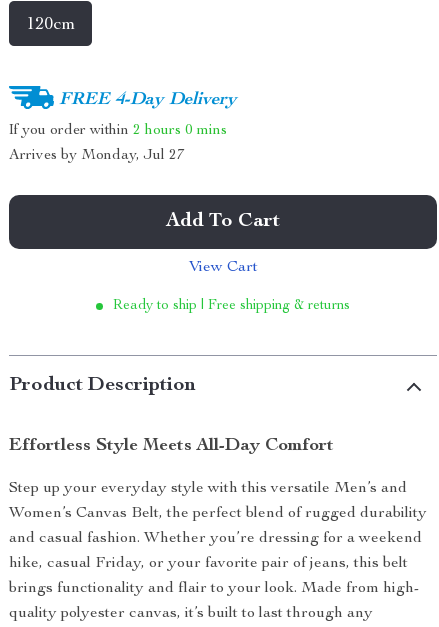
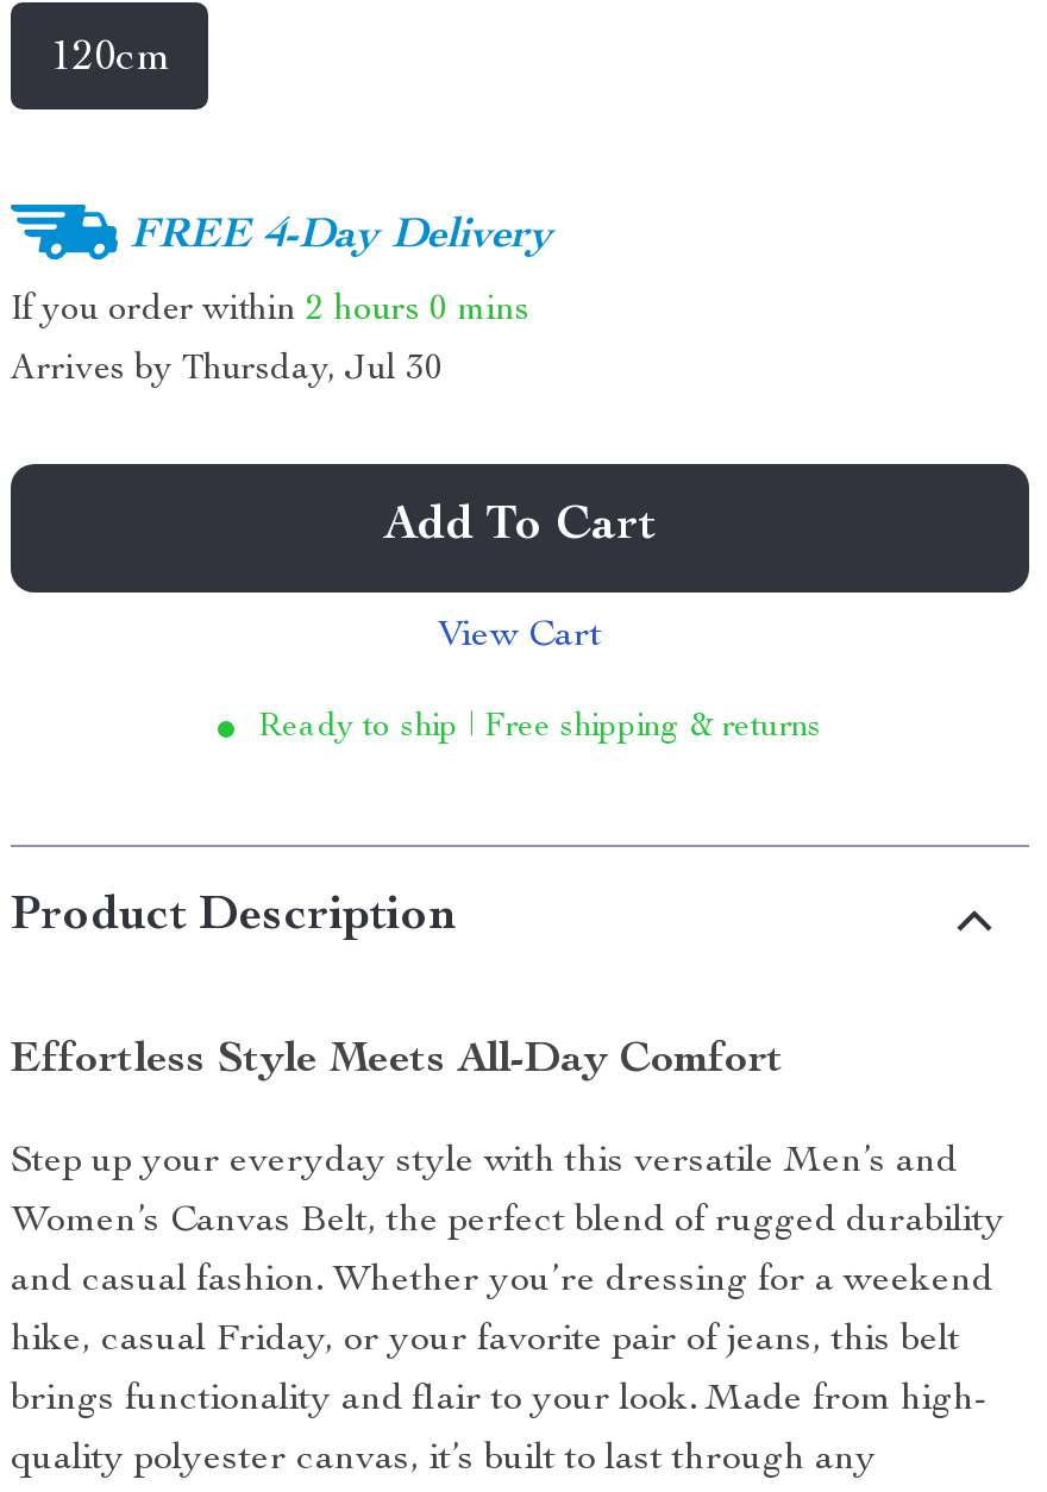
- Arrives by Monday, Jul 27
+ Arrives by Thursday, Jul 30
